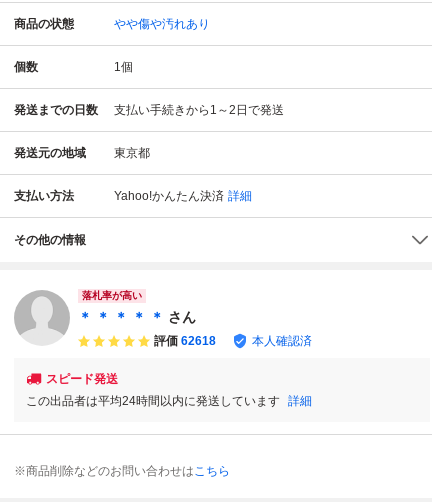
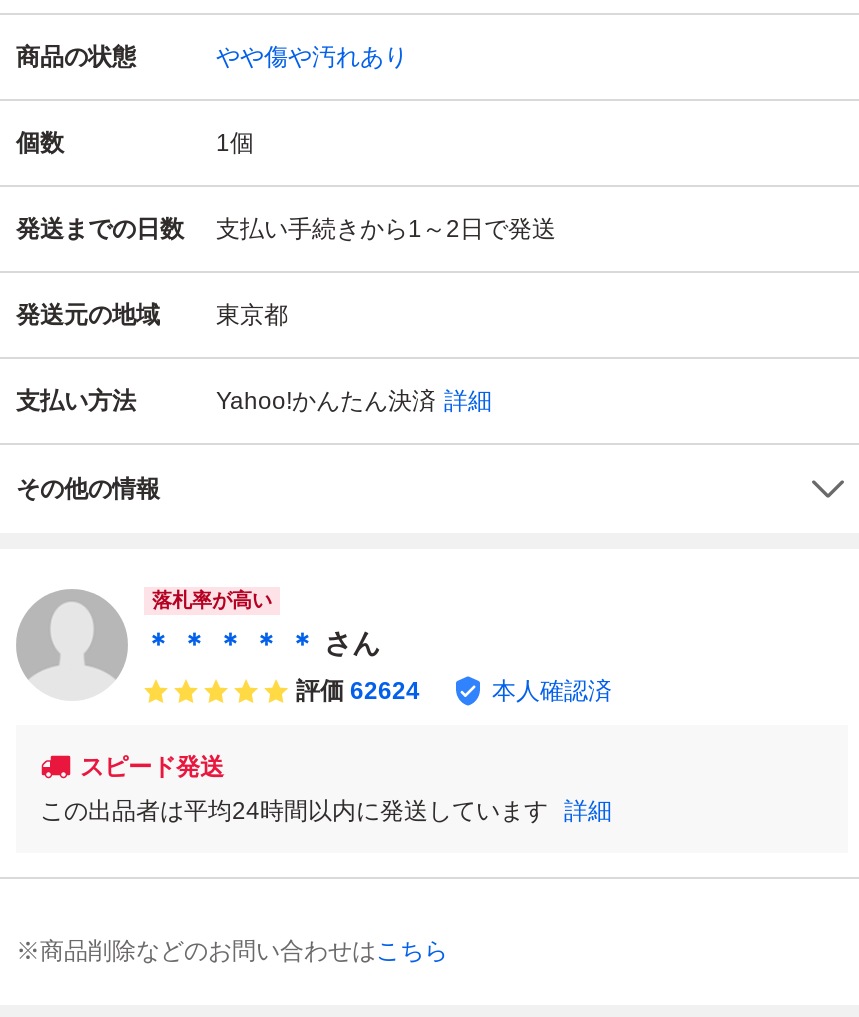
- 評価 62618
+ 評価 62624
